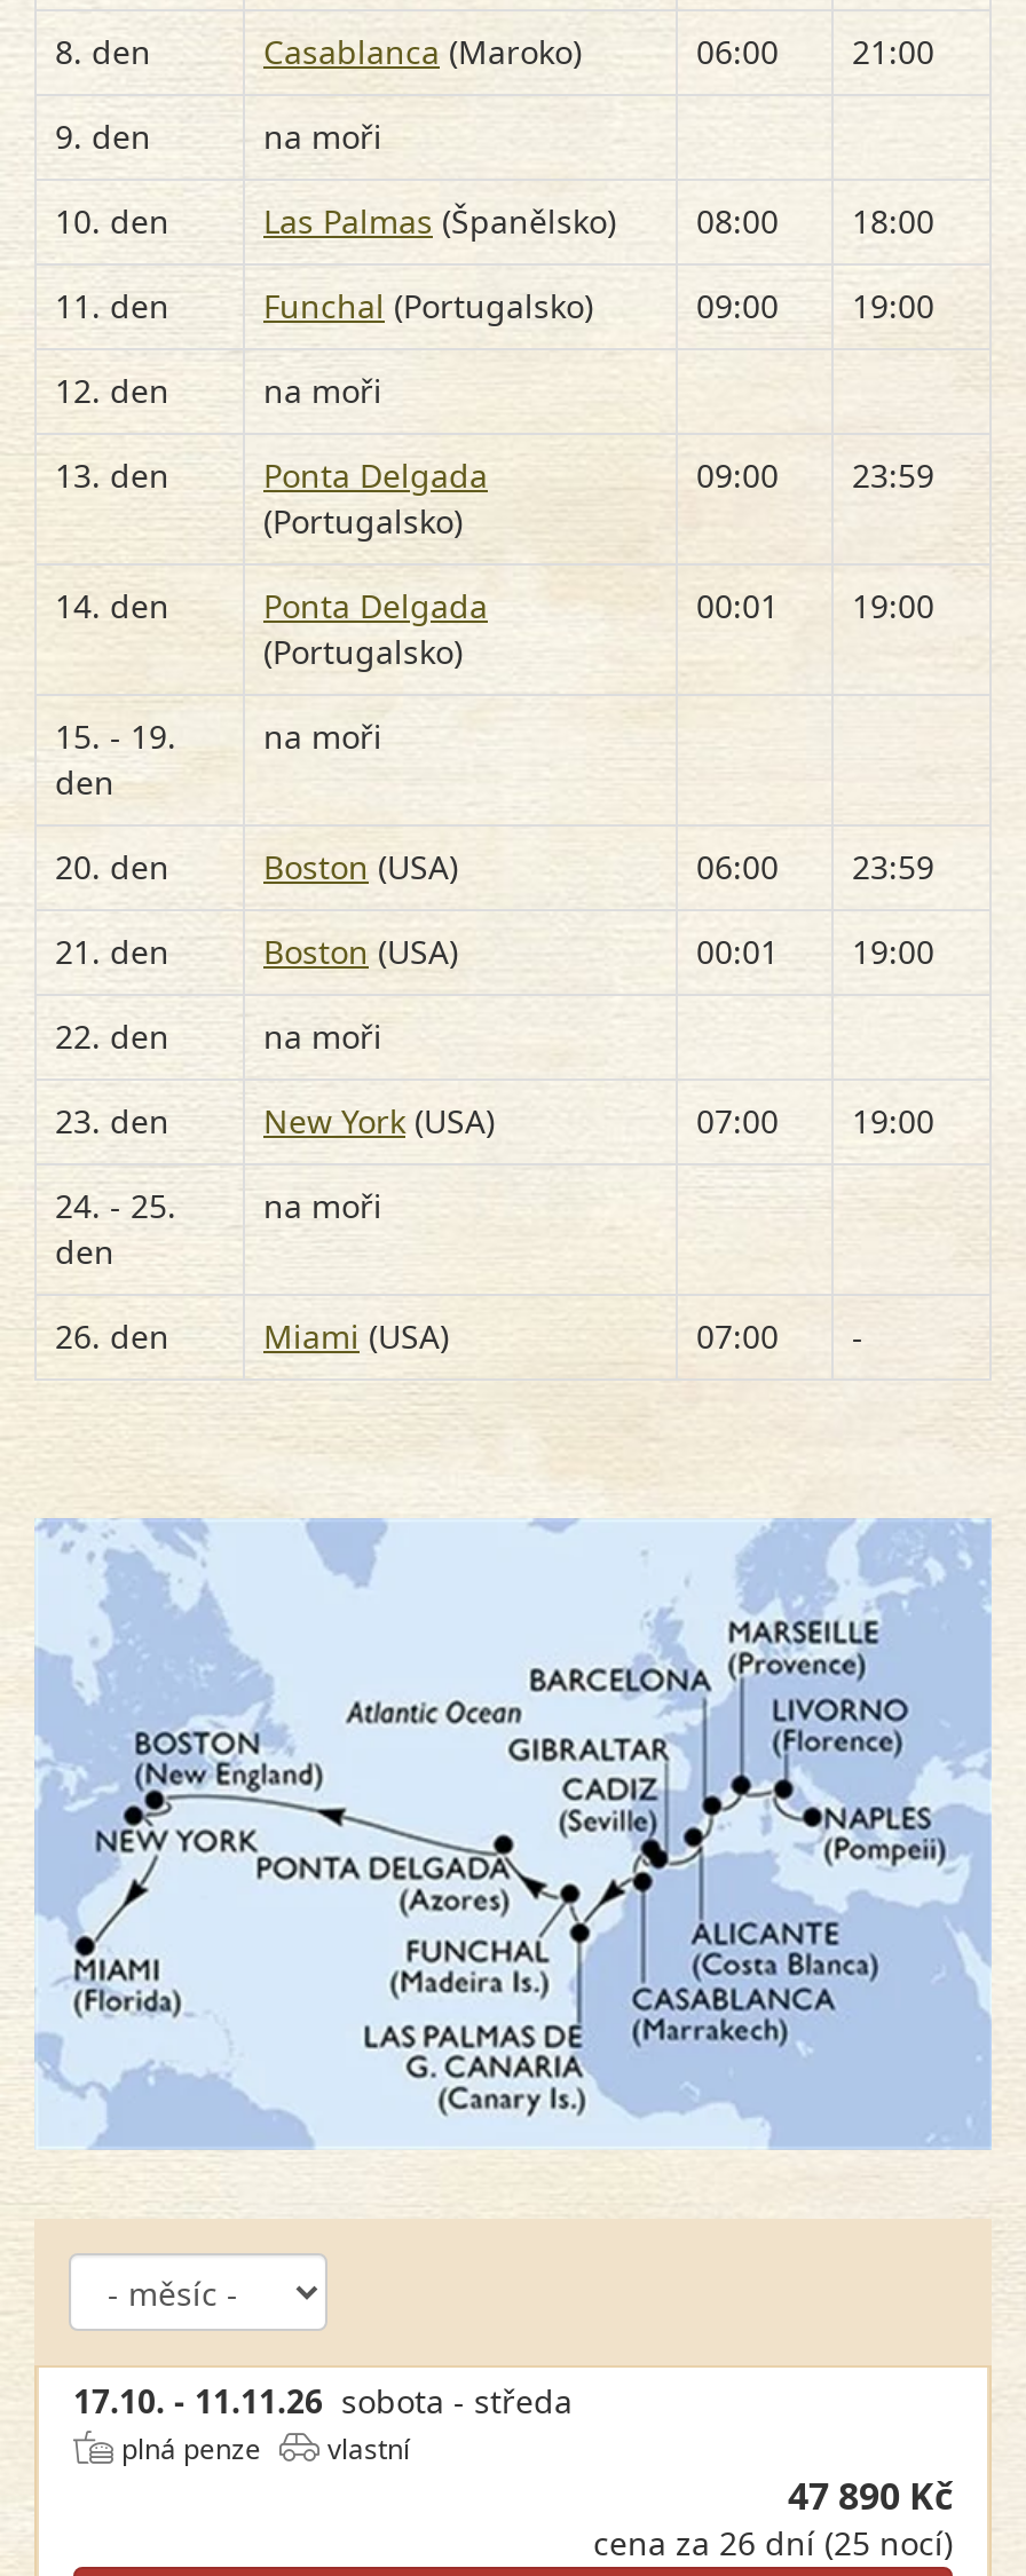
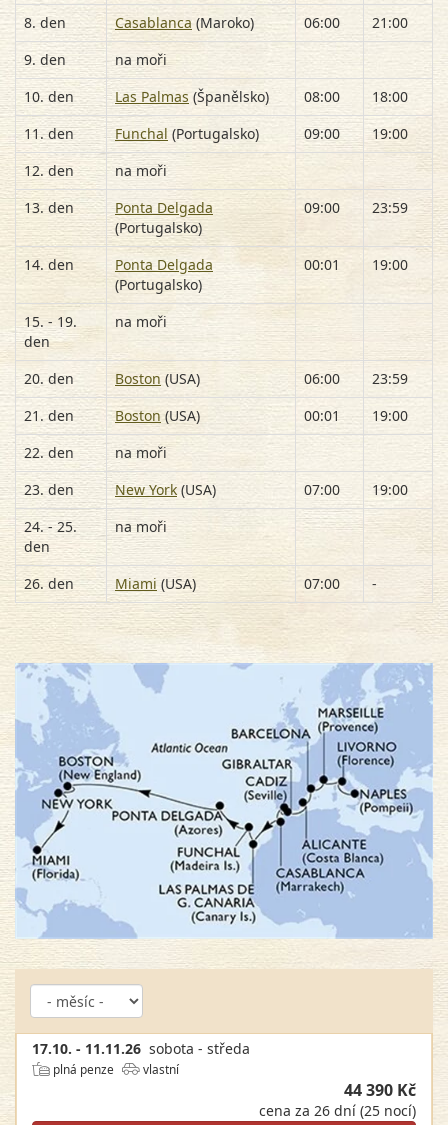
- 47 890 Kč
+ 44 390 Kč
